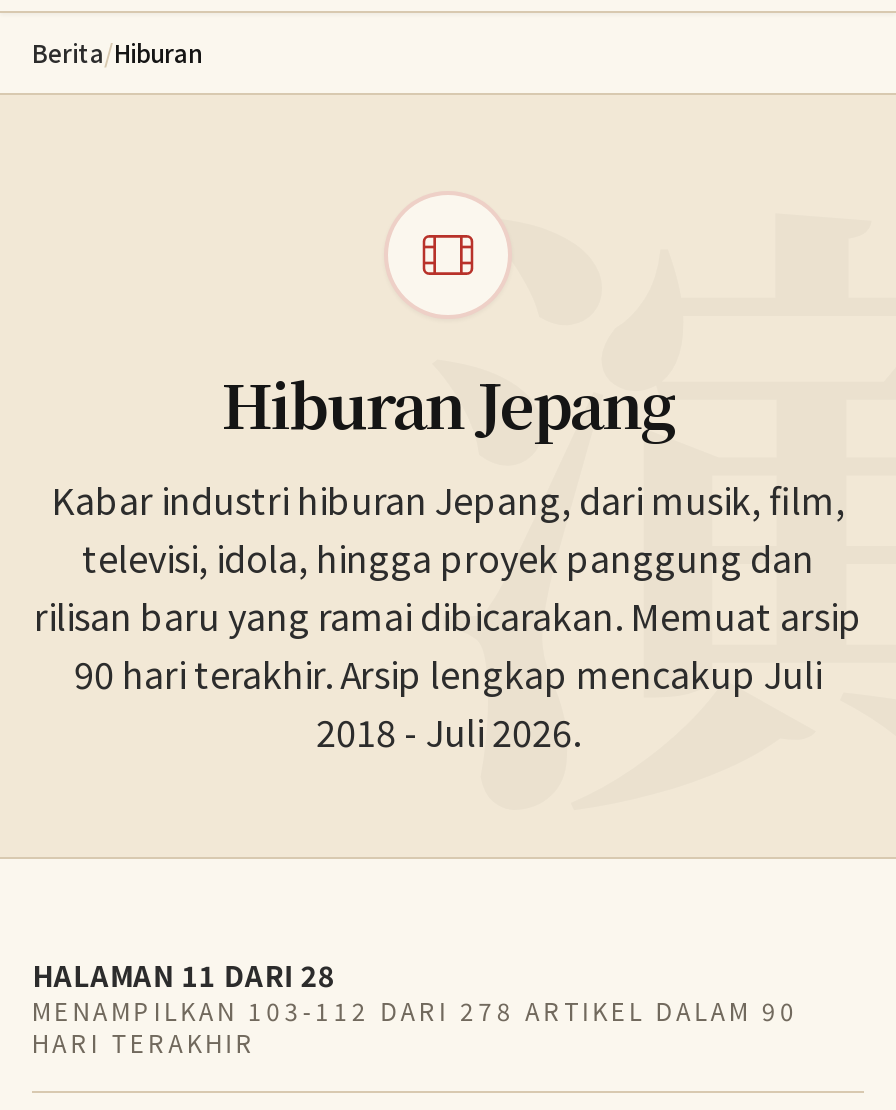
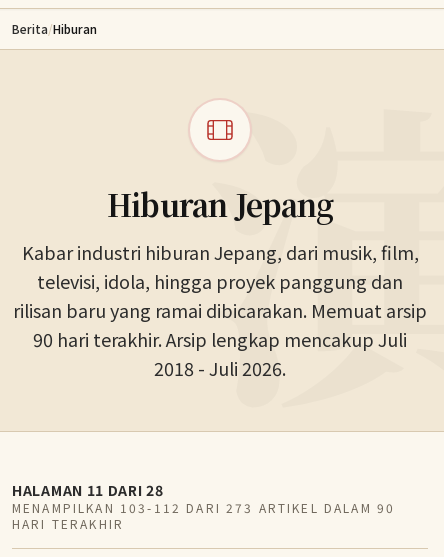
- MENAMPILKAN 103-112 DARI 278 ARTIKEL DALAM 90
+ MENAMPILKAN 103-112 DARI 273 ARTIKEL DALAM 90
